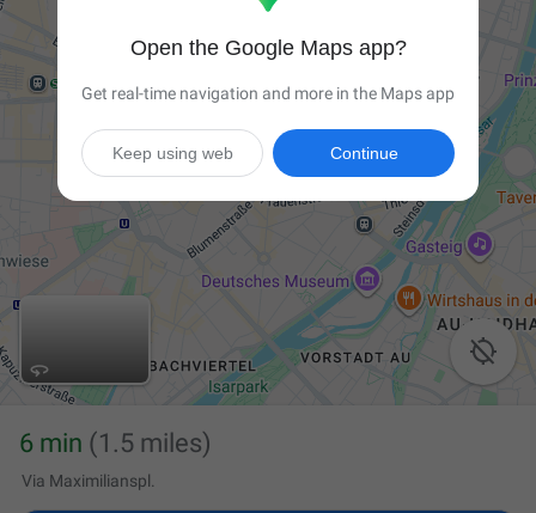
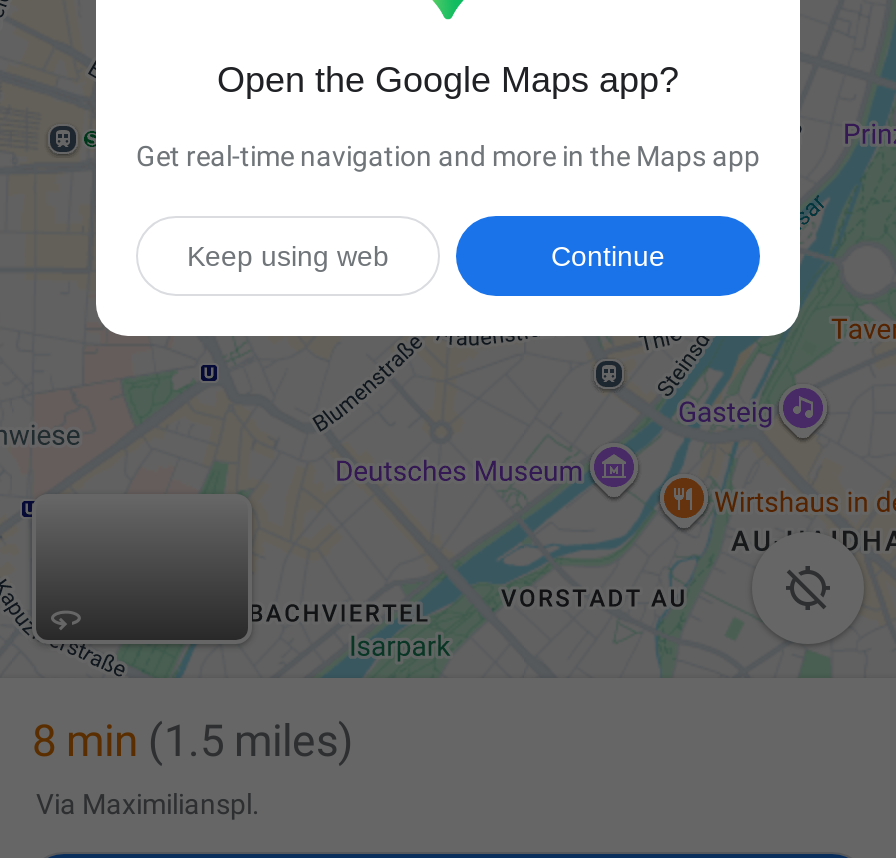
- 6 min (1.5 miles)
+ 8 min (1.5 miles)
